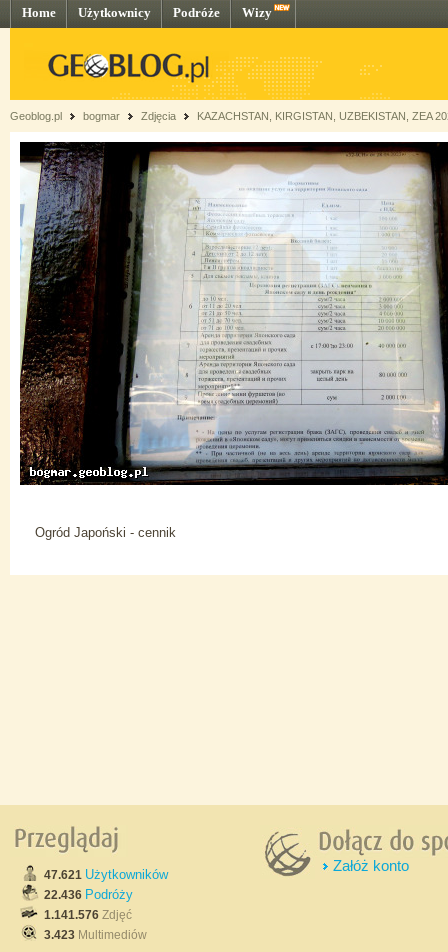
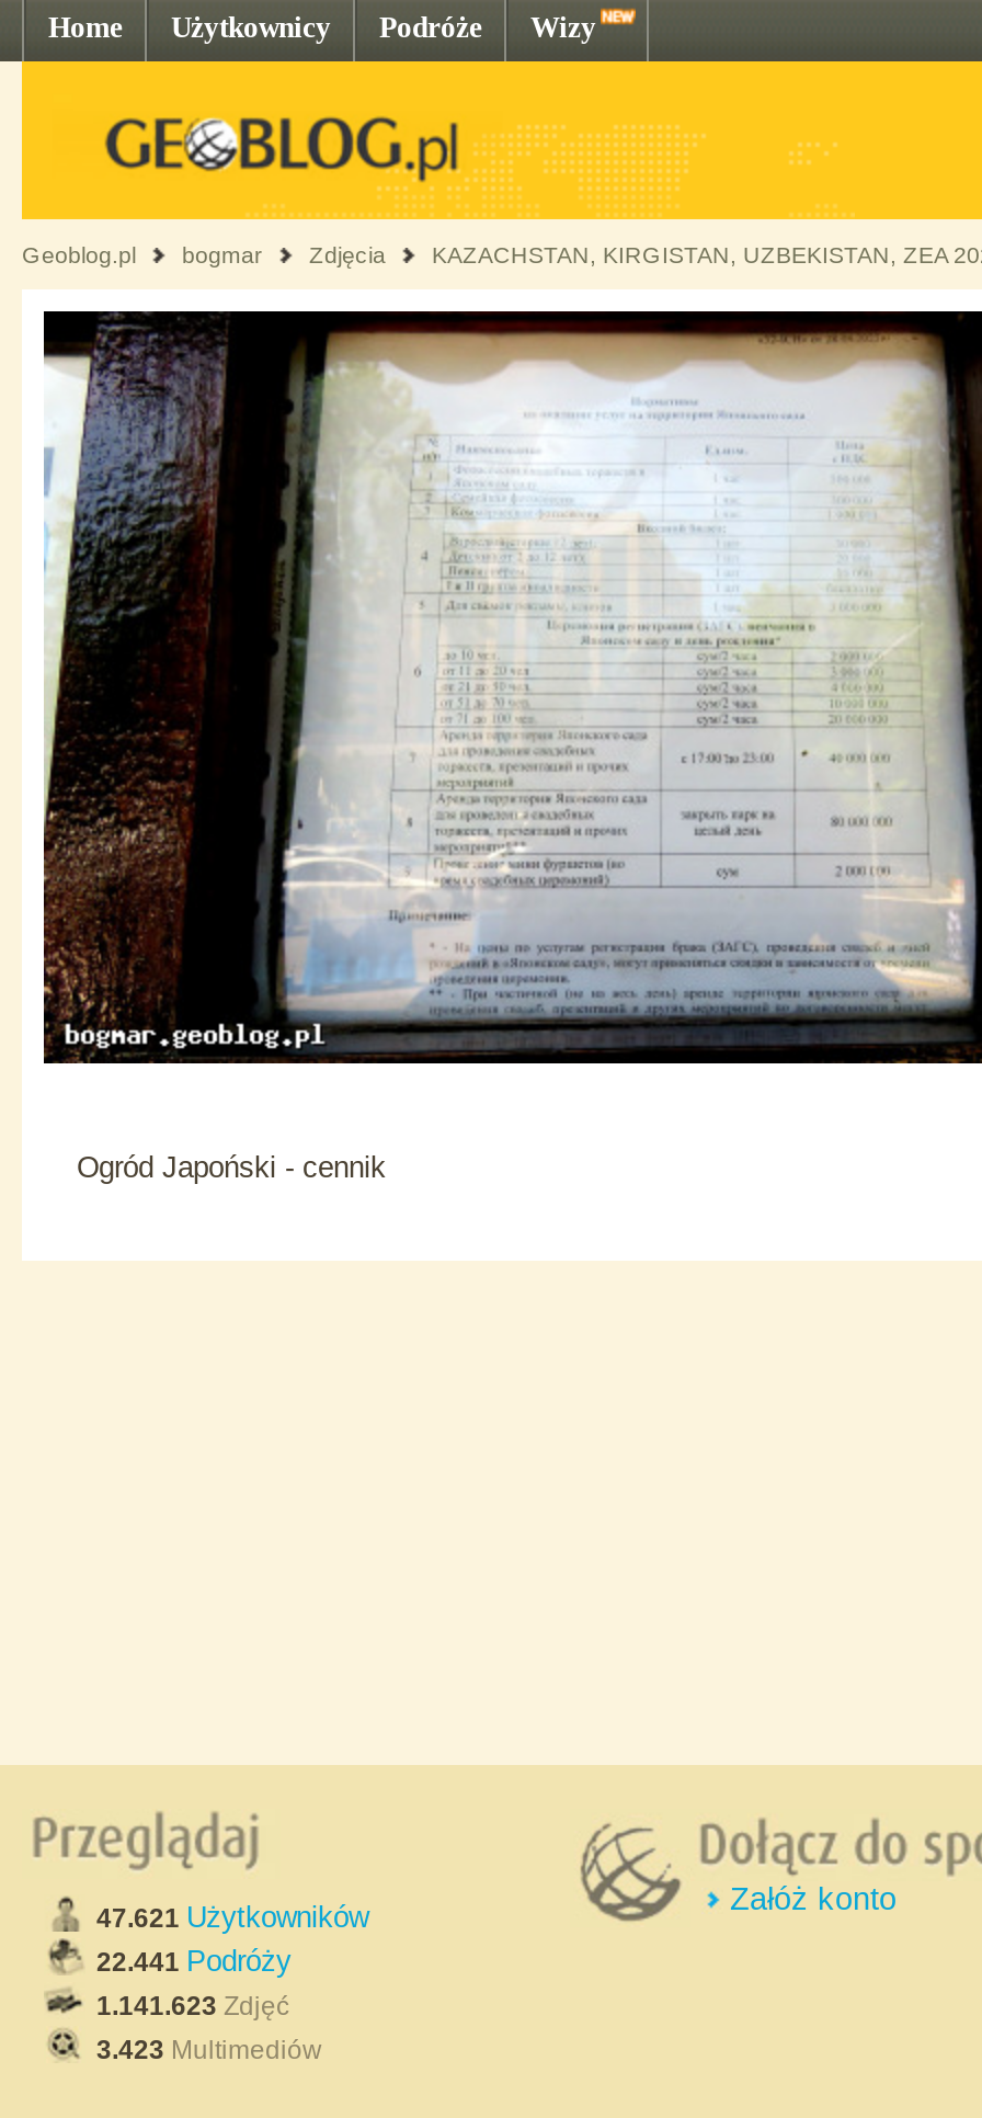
- 22.436 Podróży
+ 22.441 Podróży

- 1.141.576 Zdjęć
+ 1.141.623 Zdjęć
